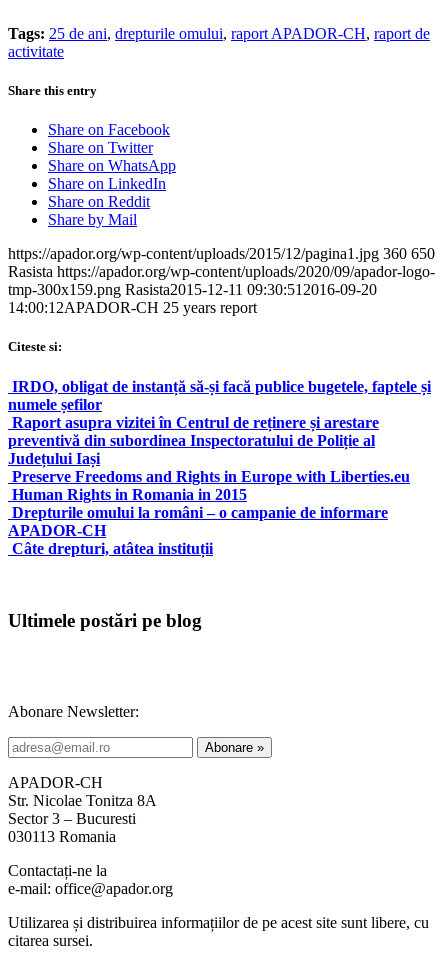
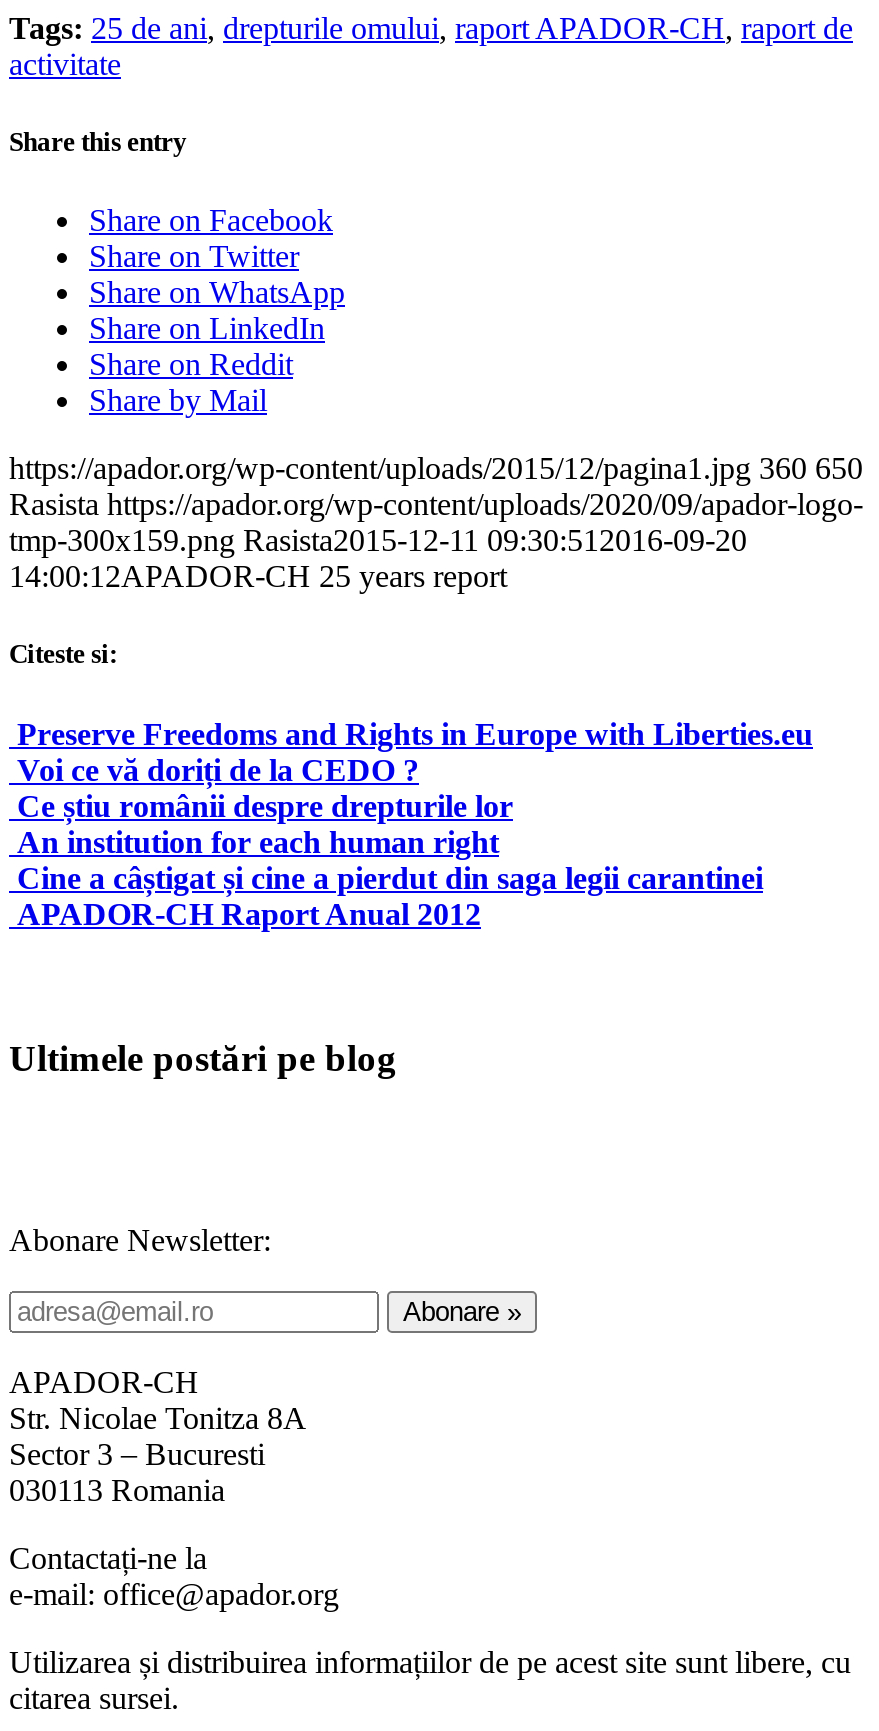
- IRDO, obligat de instanță să-și facă publice bugetele, faptele și
- numele șefilor
- Raport asupra vizitei în Centrul de reținere și arestare
- preventivă din subordinea Inspectoratului de Poliție al
- Județului Iași

moved up: Preserve Freedoms and Rights in Europe with Liberties.eu

- Human Rights in Romania in 2015
- Drepturile omului la români – o campanie de informare
- APADOR-CH
- Câte drepturi, atâtea instituții
+ Voi ce vă doriți de la CEDO ?
+ Ce știu românii despre drepturile lor
+ An institution for each human right
+ Cine a câștigat și cine a pierdut din saga legii carantinei
+ APADOR-CH Raport Anual 2012
